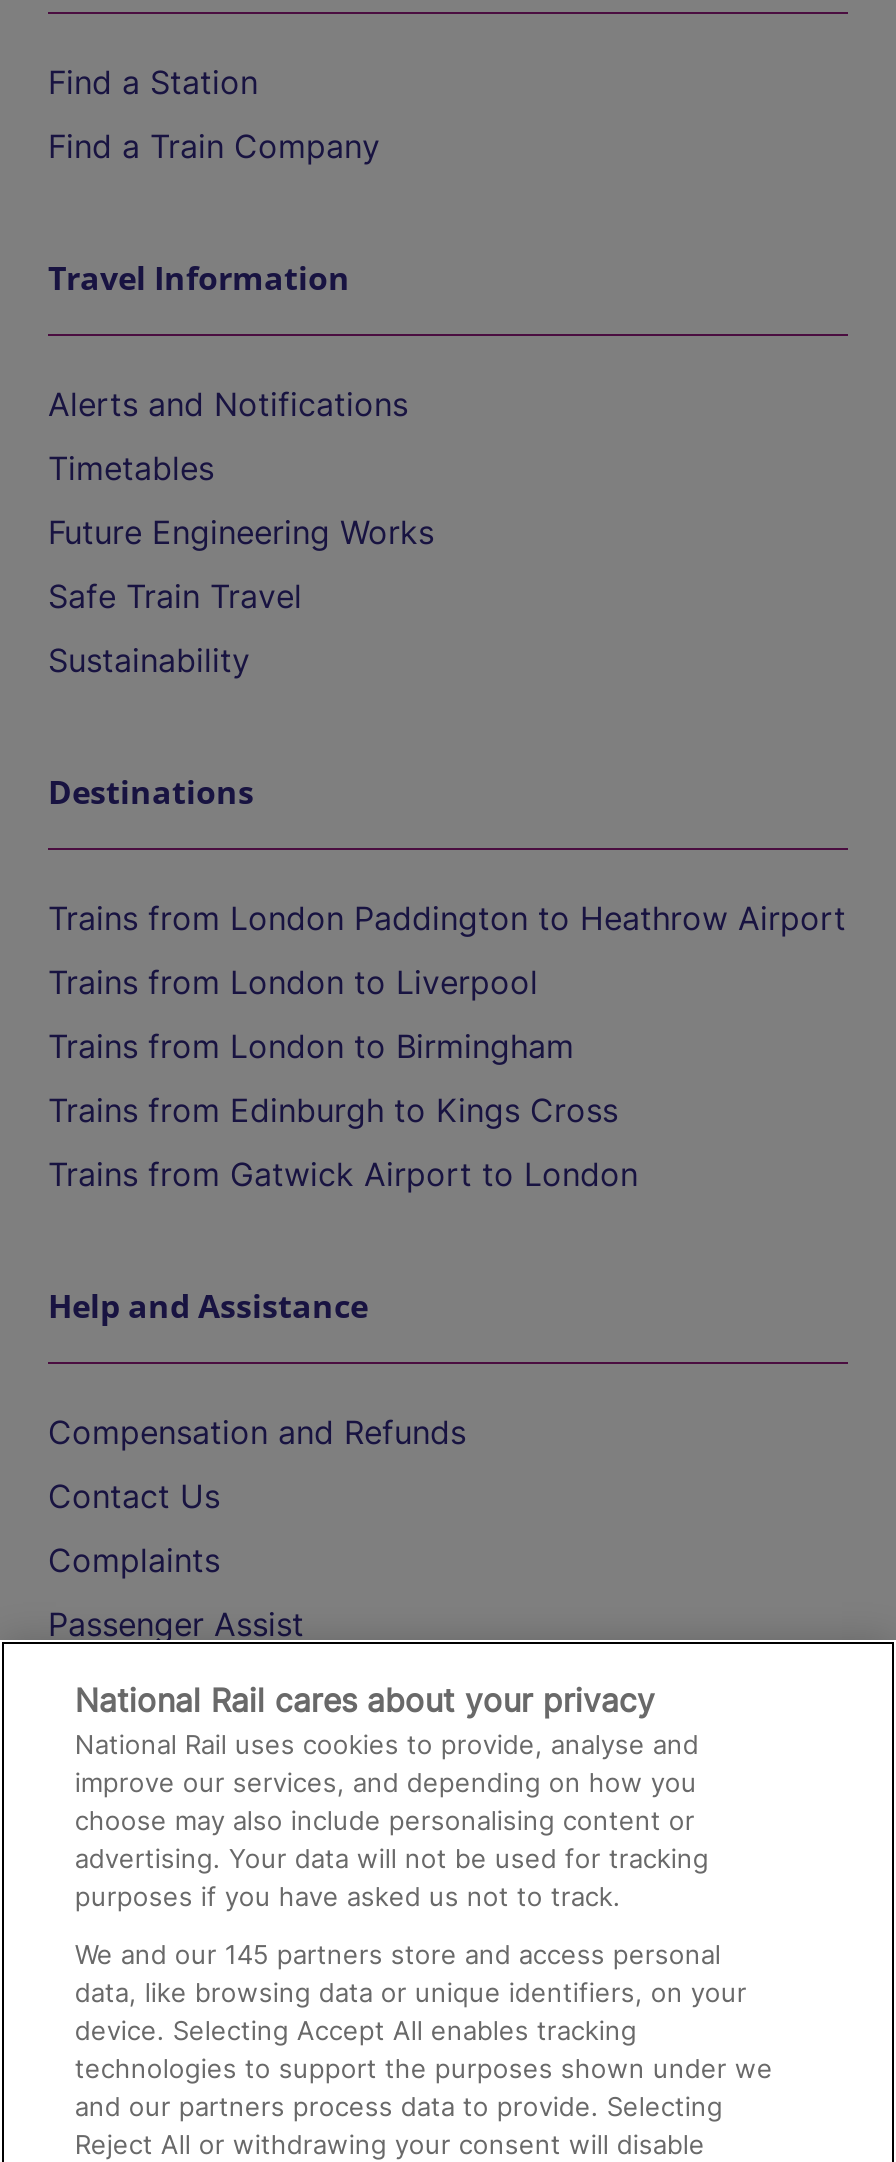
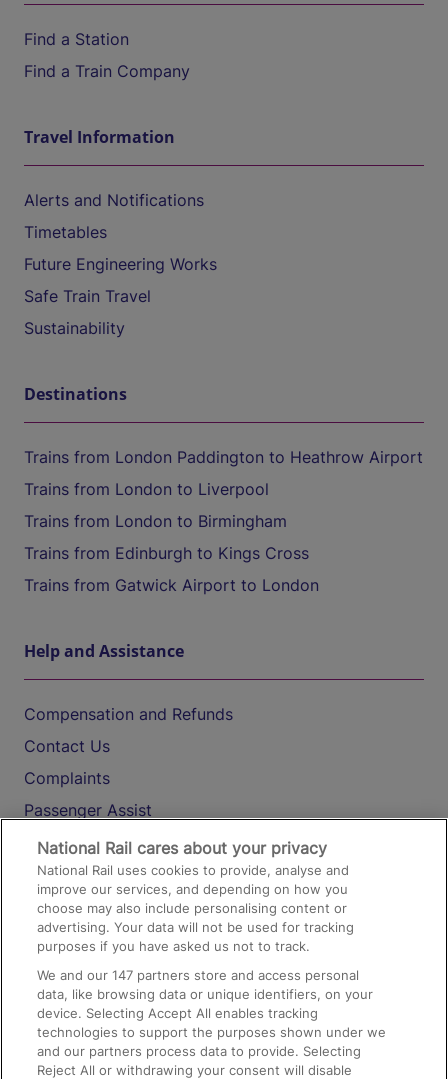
- We and our 145 partners store and access personal
+ We and our 147 partners store and access personal
